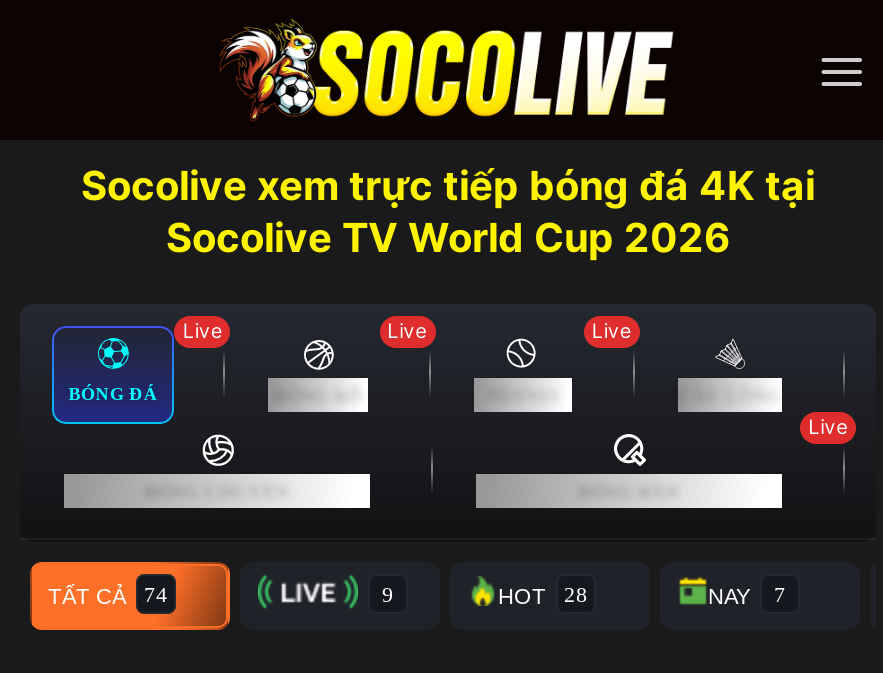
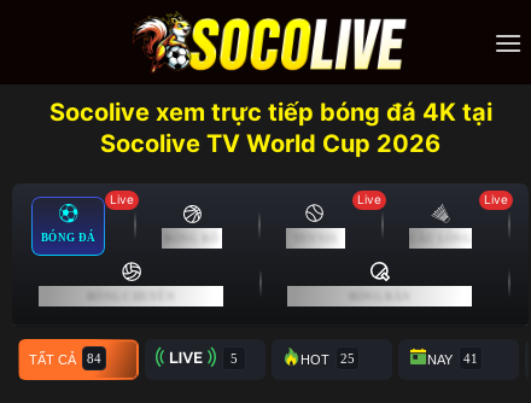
- Live

+ Live

- Live
